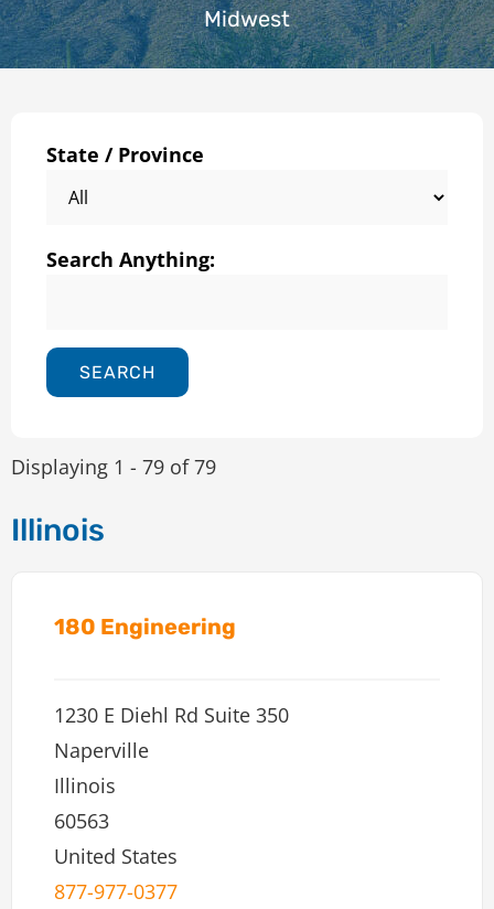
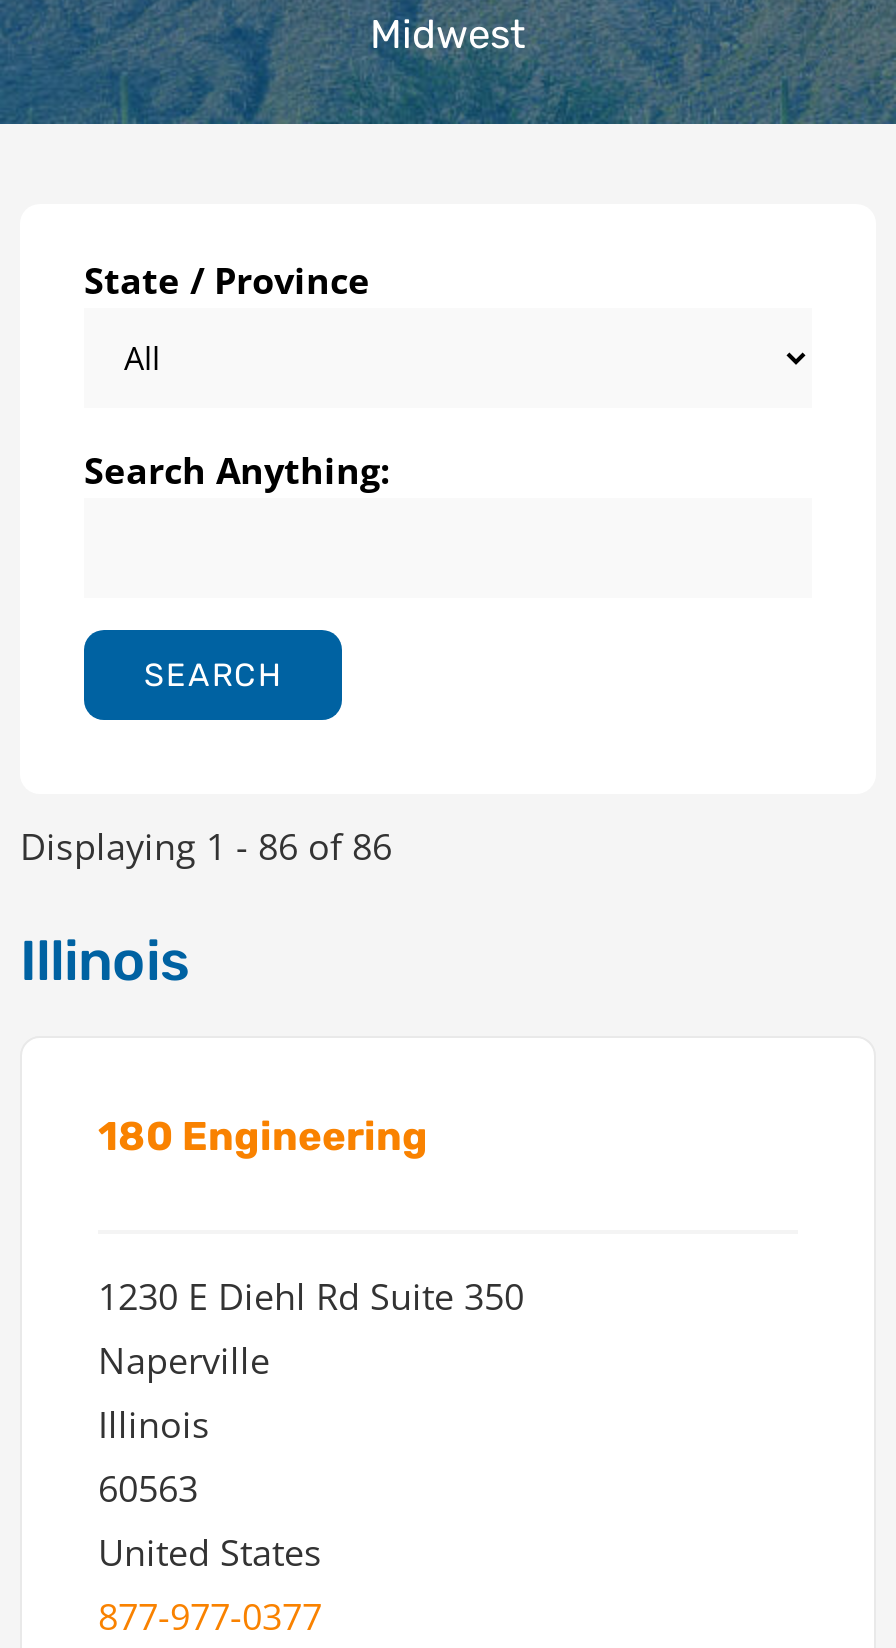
- Displaying 1 - 79 of 79
+ Displaying 1 - 86 of 86
